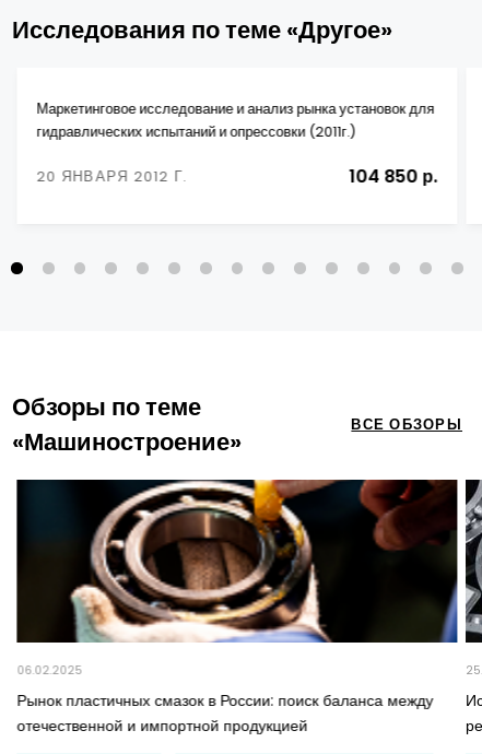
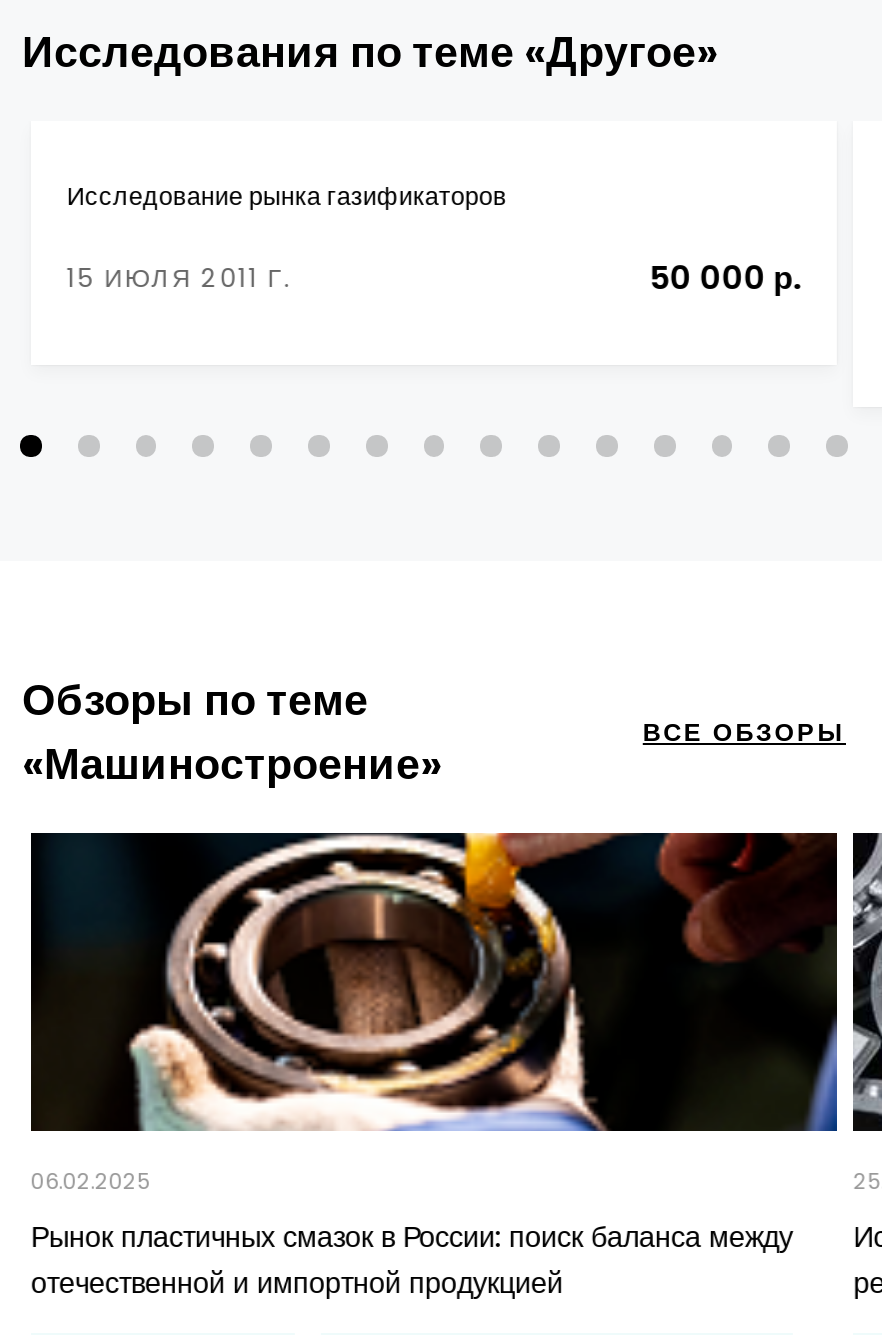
- Маркетинговое исследование и анализ рынка установок для
- гидравлических испытаний и опрессовки (2011г.)
+ Исследование рынка газификаторов

- 20 ЯНВАРЯ 2012 Г.
- 104 850 р.
+ 15 ИЮЛЯ 2011 Г.
+ 50 000 р.
